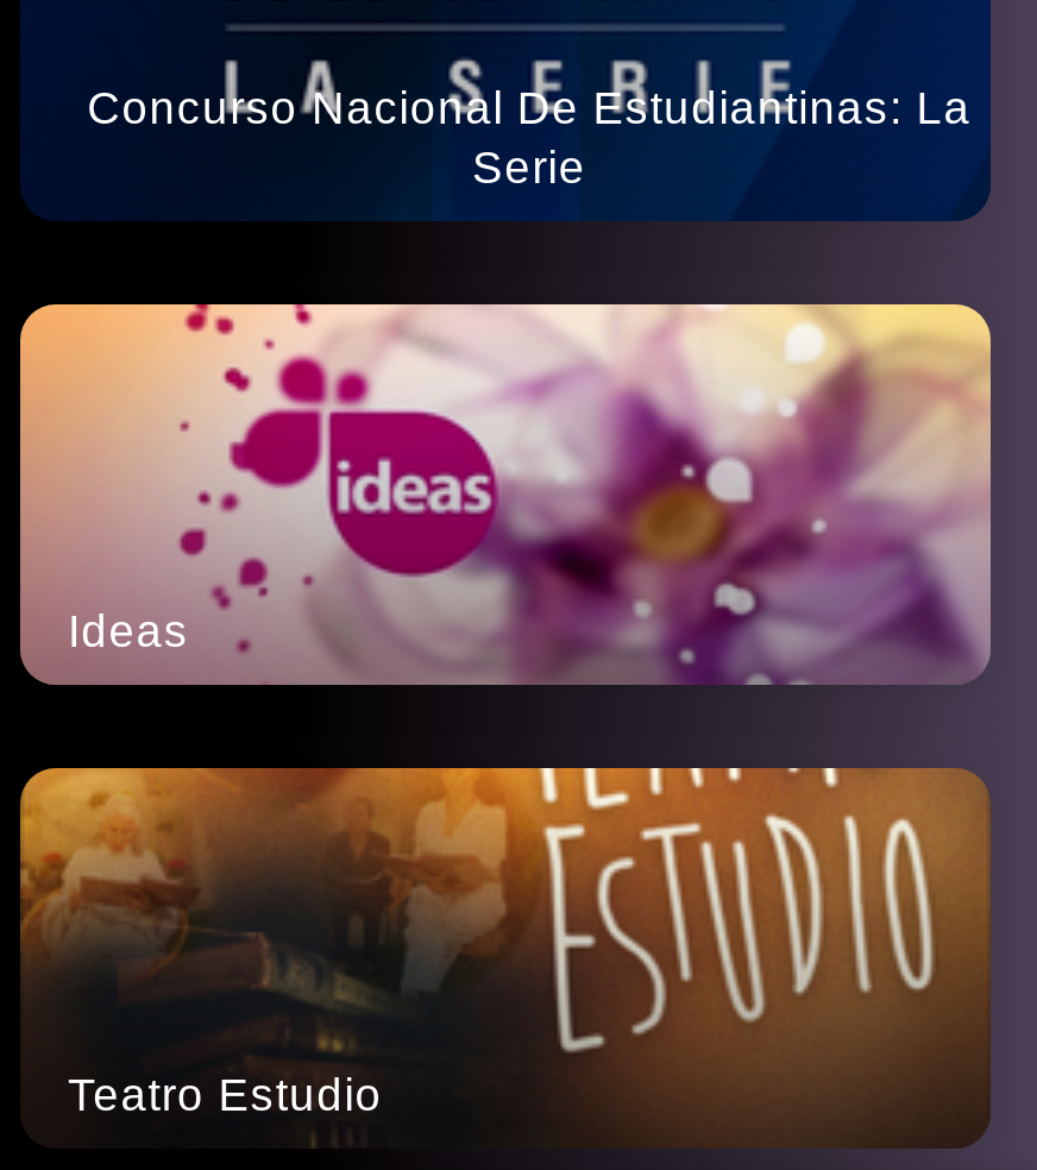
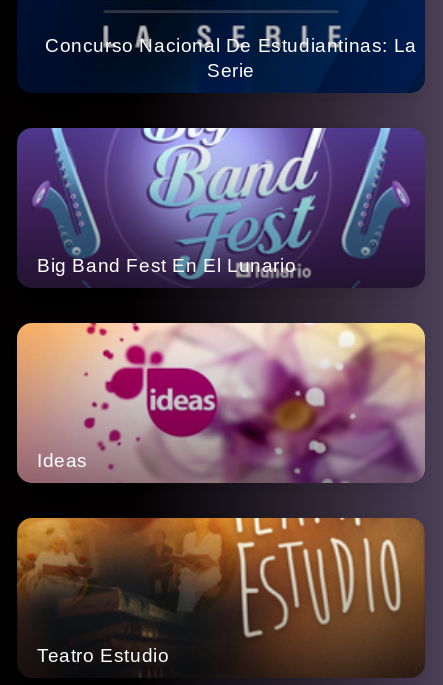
+ [image]
+ Big Band Fest En El Lunario
